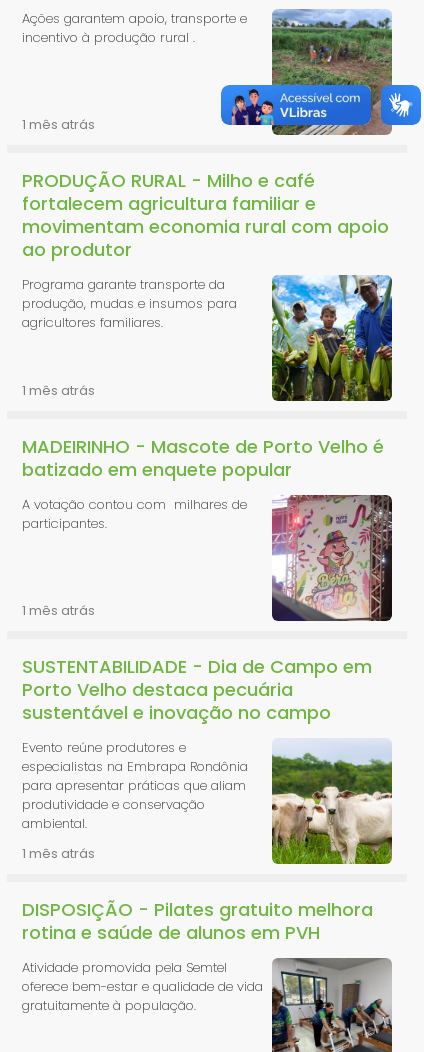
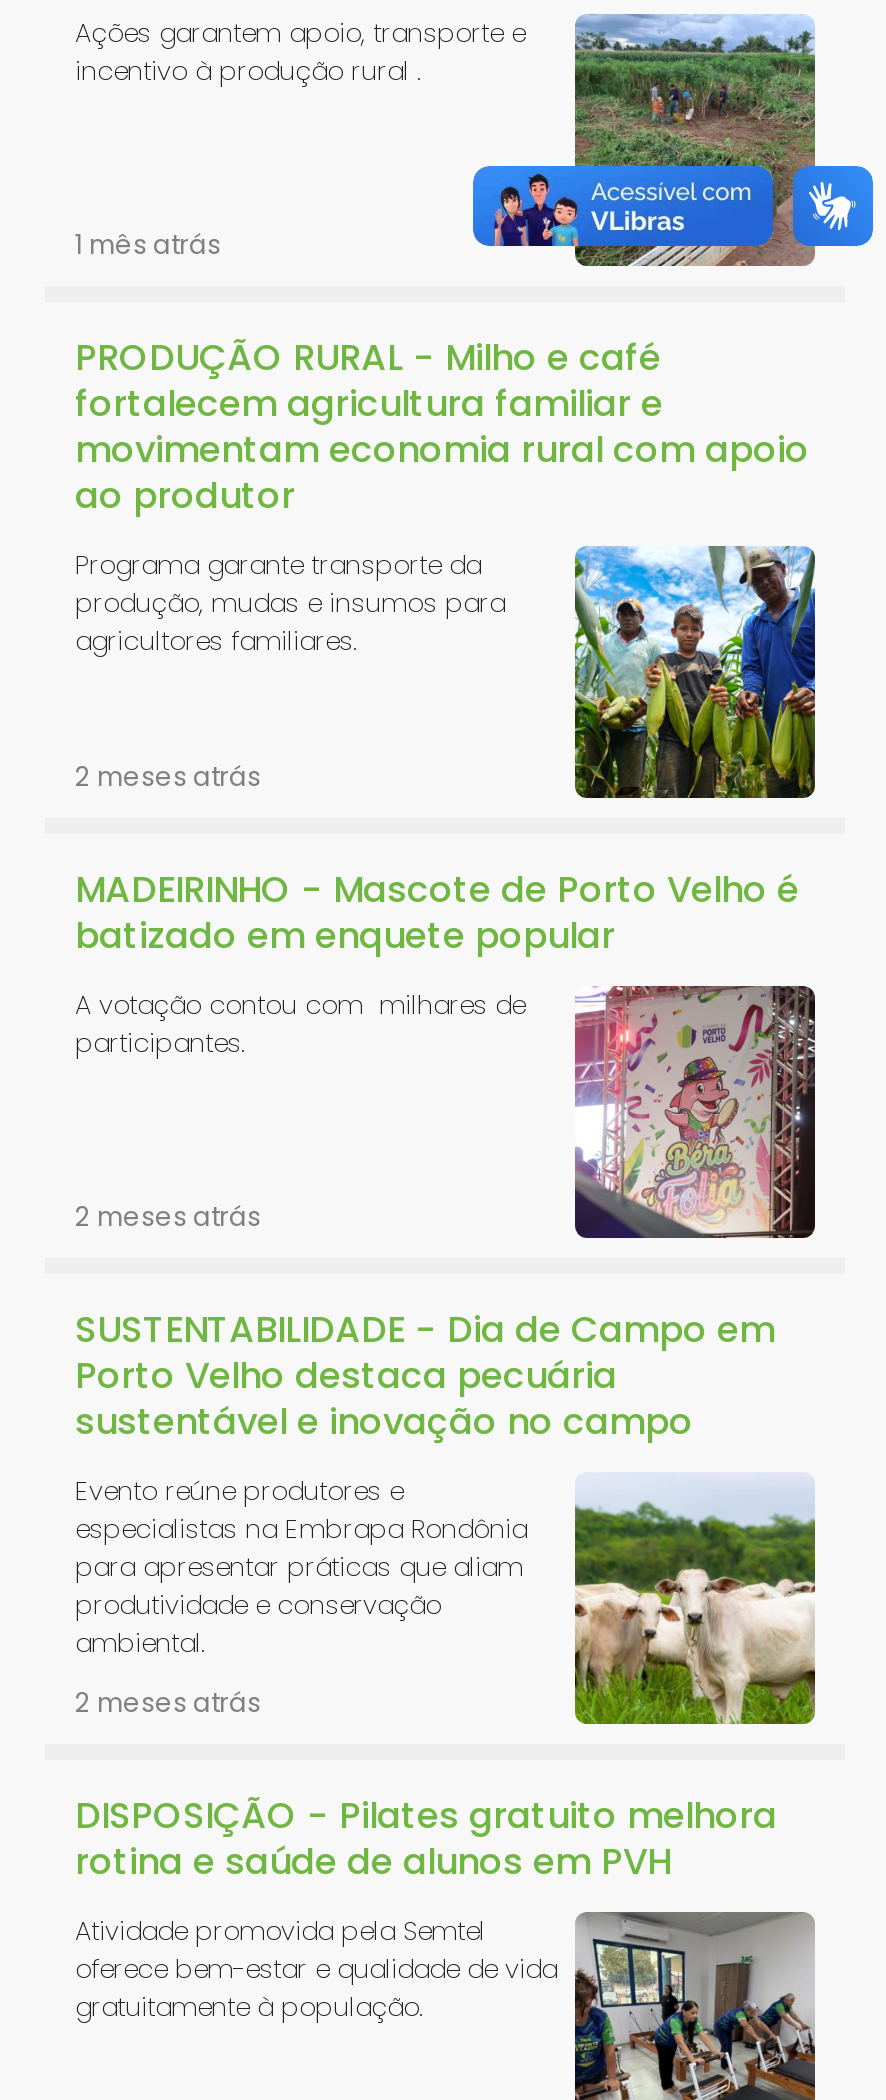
- 1 mês atrás
+ 2 meses atrás

- 1 mês atrás
+ 2 meses atrás

- 1 mês atrás
+ 2 meses atrás
